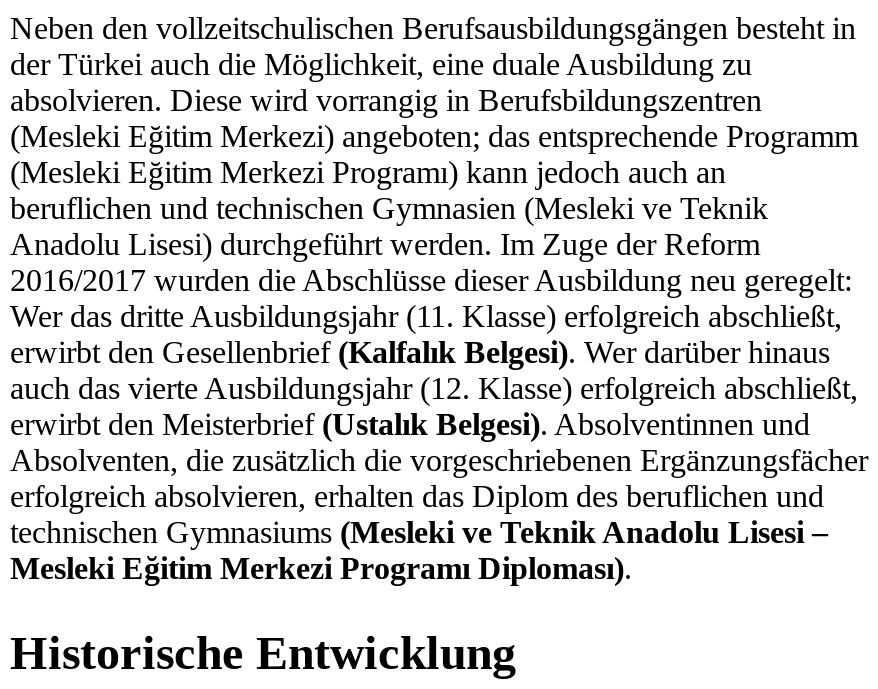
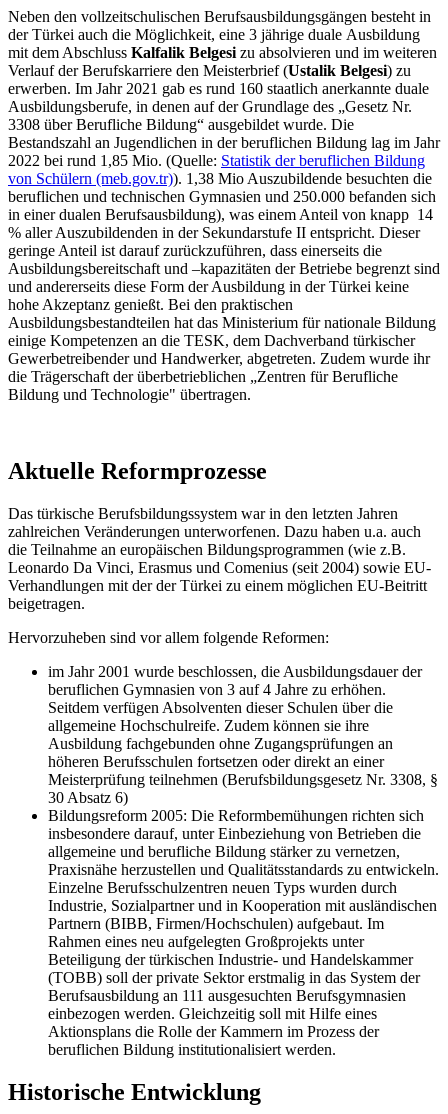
- der Türkei auch die Möglichkeit, eine duale Ausbildung zu
- absolvieren. Diese wird vorrangig in Berufsbildungszentren
- (Mesleki Eğitim Merkezi) angeboten; das entsprechende Programm
- (Mesleki Eğitim Merkezi Programı) kann jedoch auch an
- beruflichen und technischen Gymnasien (Mesleki ve Teknik
- Anadolu Lisesi) durchgeführt werden. Im Zuge der Reform
- 2016/2017 wurden die Abschlüsse dieser Ausbildung neu geregelt:
- Wer das dritte Ausbildungsjahr (11. Klasse) erfolgreich abschließt,
- erwirbt den Gesellenbrief(Kalfalık Belgesi). Wer darüber hinaus
- auch das vierte Ausbildungsjahr (12. Klasse) erfolgreich abschließt,
- erwirbt den Meisterbrief (Ustalık Belgesi). Absolventinnen und
- Absolventen, die zusätzlich die vorgeschriebenen Ergänzungsfächer
- erfolgreich absolvieren, erhalten das Diplom des beruflichen und
- technischen Gymnasiums (Mesleki ve Teknik Anadolu Lisesi –
- Mesleki Eğitim Merkezi Programı Diploması).
+ der Türkei auch die Möglichkeit, eine 3 jährige duale Ausbildung
+ mit dem Abschluss Kalfalik Belgesi zu absolvieren und im weiteren
+ Verlauf der Berufskarriere den Meisterbrief (Ustalik Belgesi) zu
+ erwerben. Im Jahr 2021 gab es rund 160 staatlich anerkannte duale
+ Ausbildungsberufe, in denen auf der Grundlage des „Gesetz Nr.
+ 3308 über Berufliche Bildung“ ausgebildet wurde. Die
+ Bestandszahl an Jugendlichen in der beruflichen Bildung lag im Jahr
+ 2022 bei rund 1,85 Mio. (Quelle: Statistik der beruflichen Bildung
+ von Schülern (meb.gov.tr)). 1,38 Mio Auszubildende besuchten die
+ beruflichen und technischen Gymnasien und 250.000 befanden sich
+ in einer dualen Berufsausbildung), was einem Anteil von knapp 14
+ % aller Auszubildenden in der Sekundarstufe II entspricht. Dieser
+ geringe Anteil ist darauf zurückzuführen, dass einerseits die
+ Ausbildungsbereitschaft und –kapazitäten der Betriebe begrenzt sind
+ und andererseits diese Form der Ausbildung in der Türkei keine
+ hohe Akzeptanz genießt. Bei den praktischen
+ Ausbildungsbestandteilen hat das Ministerium für nationale Bildung
+ einige Kompetenzen an die TESK, dem Dachverband türkischer
+ Gewerbetreibender und Handwerker, abgetreten. Zudem wurde ihr
+ die Trägerschaft der überbetrieblichen „Zentren für Berufliche
+ Bildung und Technologie" übertragen.
+ Aktuelle Reformprozesse
+ Das türkische Berufsbildungssystem war in den letzten Jahren
+ zahlreichen Veränderungen unterworfenen. Dazu haben u.a. auch
+ die Teilnahme an europäischen Bildungsprogrammen (wie z.B.
+ Leonardo Da Vinci, Erasmus und Comenius (seit 2004) sowie EU-
+ Verhandlungen mit der der Türkei zu einem möglichen EU-Beitritt
+ beigetragen.
+ Hervorzuheben sind vor allem folgende Reformen:
+ im Jahr 2001 wurde beschlossen, die Ausbildungsdauer der
+ beruflichen Gymnasien von 3 auf 4 Jahre zu erhöhen.
+ Seitdem verfügen Absolventen dieser Schulen über die
+ allgemeine Hochschulreife. Zudem können sie ihre
+ Ausbildung fachgebunden ohne Zugangsprüfungen an
+ höheren Berufsschulen fortsetzen oder direkt an einer
+ Meisterprüfung teilnehmen (Berufsbildungsgesetz Nr. 3308, §
+ 30 Absatz 6)
+ Bildungsreform 2005: Die Reformbemühungen richten sich
+ insbesondere darauf, unter Einbeziehung von Betrieben die
+ allgemeine und berufliche Bildung stärker zu vernetzen,
+ Praxisnähe herzustellen und Qualitätsstandards zu entwickeln.
+ Einzelne Berufsschulzentren neuen Typs wurden durch
+ Industrie, Sozialpartner und in Kooperation mit ausländischen
+ Partnern (BIBB, Firmen/Hochschulen) aufgebaut. Im
+ Rahmen eines neu aufgelegten Großprojekts unter
+ Beteiligung der türkischen Industrie- und Handelskammer
+ (TOBB) soll der private Sektor erstmalig in das System der
+ Berufsausbildung an 111 ausgesuchten Berufsgymnasien
+ einbezogen werden. Gleichzeitig soll mit Hilfe eines
+ Aktionsplans die Rolle der Kammern im Prozess der
+ beruflichen Bildung institutionalisiert werden.
